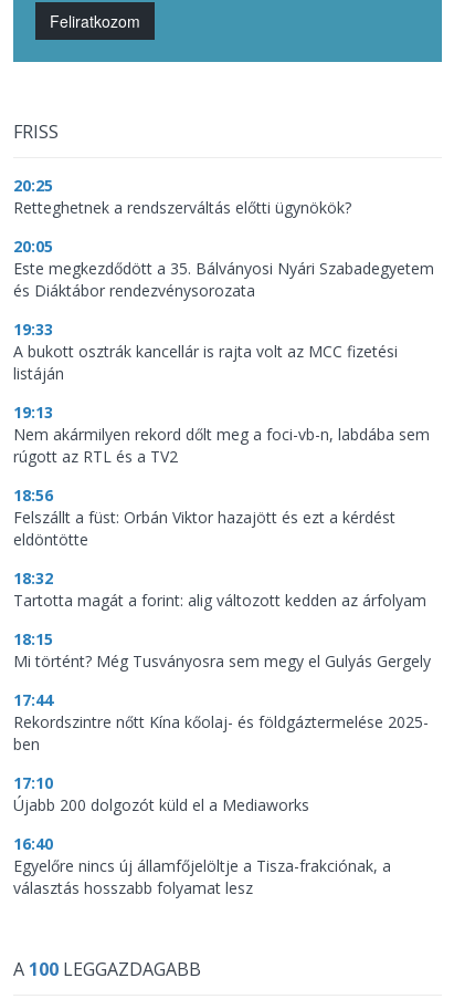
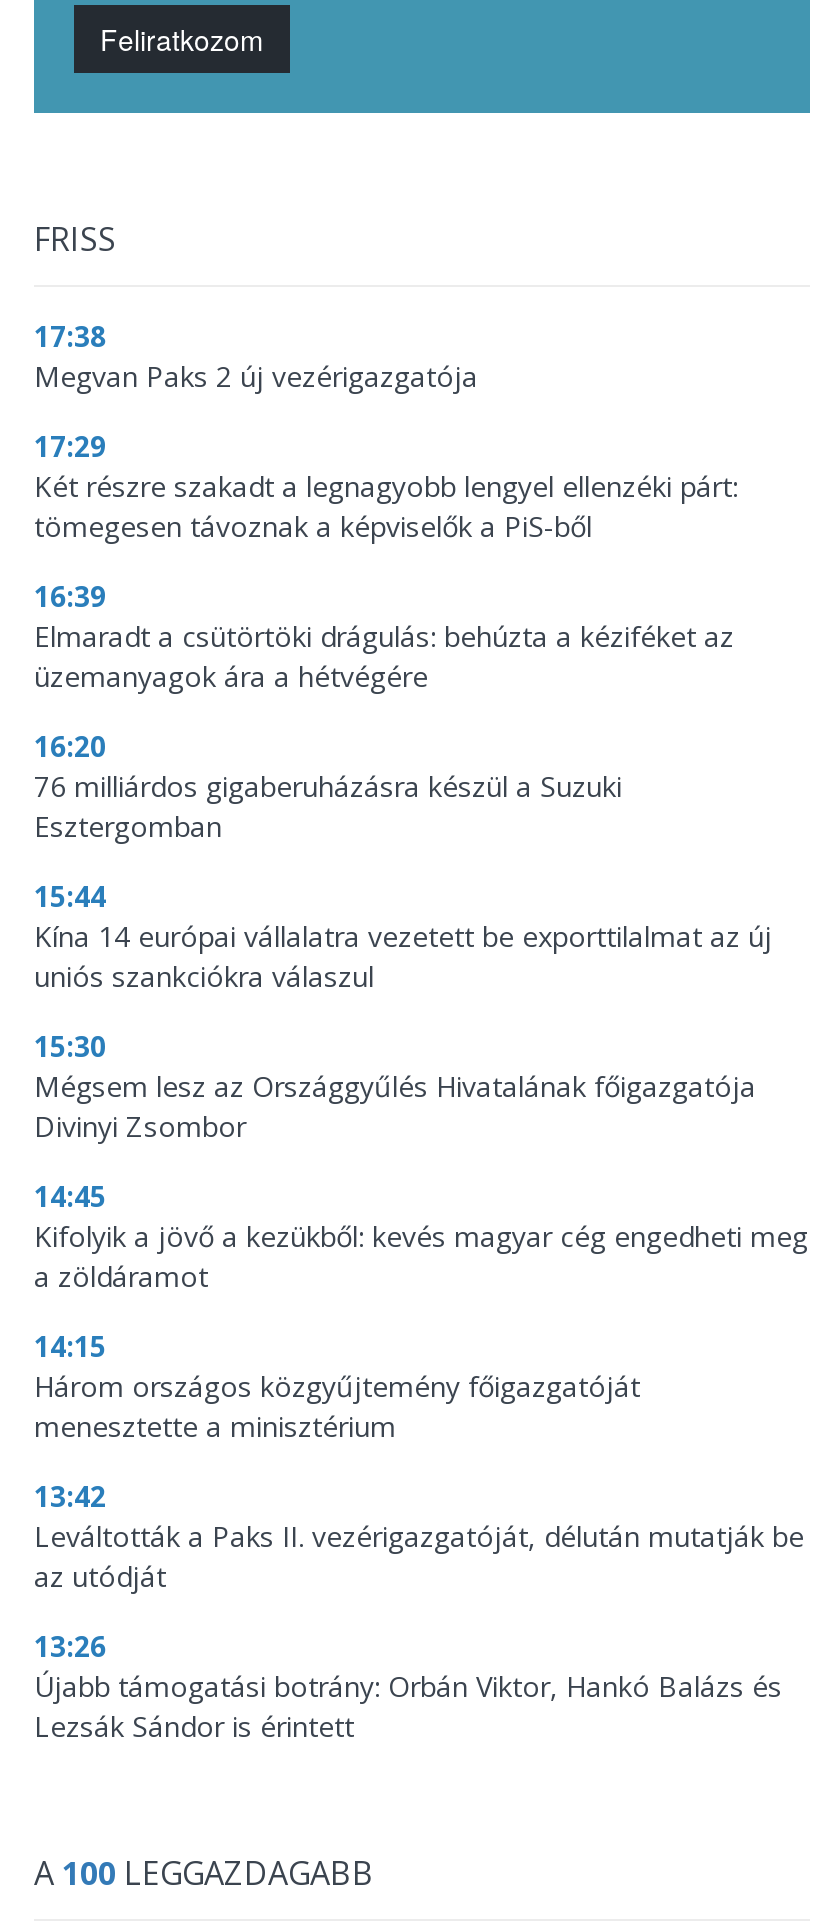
- 20:25
- Retteghetnek a rendszerváltás előtti ügynökök?
+ 17:38
+ Megvan Paks 2 új vezérigazgatója

- 20:05
- Este megkezdődött a 35. Bálványosi Nyári Szabadegyetem
- és Diáktábor rendezvénysorozata
+ 17:29
+ Két részre szakadt a legnagyobb lengyel ellenzéki párt:
+ tömegesen távoznak a képviselők a PiS-ből

- 19:33
- A bukott osztrák kancellár is rajta volt az MCC fizetési
- listáján
+ 16:39
+ Elmaradt a csütörtöki drágulás: behúzta a kéziféket az
+ üzemanyagok ára a hétvégére

- 19:13
- Nem akármilyen rekord dőlt meg a foci-vb-n, labdába sem
- rúgott az RTL és a TV2
+ 16:20
+ 76 milliárdos gigaberuházásra készül a Suzuki
+ Esztergomban

- 18:56
- Felszállt a füst: Orbán Viktor hazajött és ezt a kérdést
- eldöntötte
+ 15:44
+ Kína 14 európai vállalatra vezetett be exporttilalmat az új
+ uniós szankciókra válaszul

- 18:32
- Tartotta magát a forint: alig változott kedden az árfolyam
+ 15:30
+ Mégsem lesz az Országgyűlés Hivatalának főigazgatója
+ Divinyi Zsombor

- 18:15
- Mi történt? Még Tusványosra sem megy el Gulyás Gergely
+ 14:45
+ Kifolyik a jövő a kezükből: kevés magyar cég engedheti meg
+ a zöldáramot

- 17:44
- Rekordszintre nőtt Kína kőolaj- és földgáztermelése 2025-
- ben
+ 14:15
+ Három országos közgyűjtemény főigazgatóját
+ menesztette a minisztérium

- 17:10
- Újabb 200 dolgozót küld el a Mediaworks
+ 13:42
+ Leváltották a Paks II. vezérigazgatóját, délután mutatják be
+ az utódját

- 16:40
- Egyelőre nincs új államfőjelöltje a Tisza-frakciónak, a
- választás hosszabb folyamat lesz
+ 13:26
+ Újabb támogatási botrány: Orbán Viktor, Hankó Balázs és
+ Lezsák Sándor is érintett
